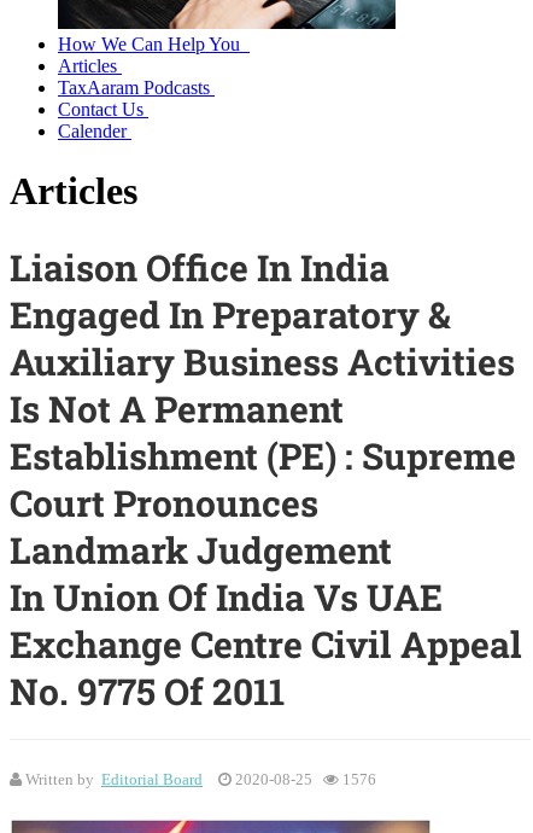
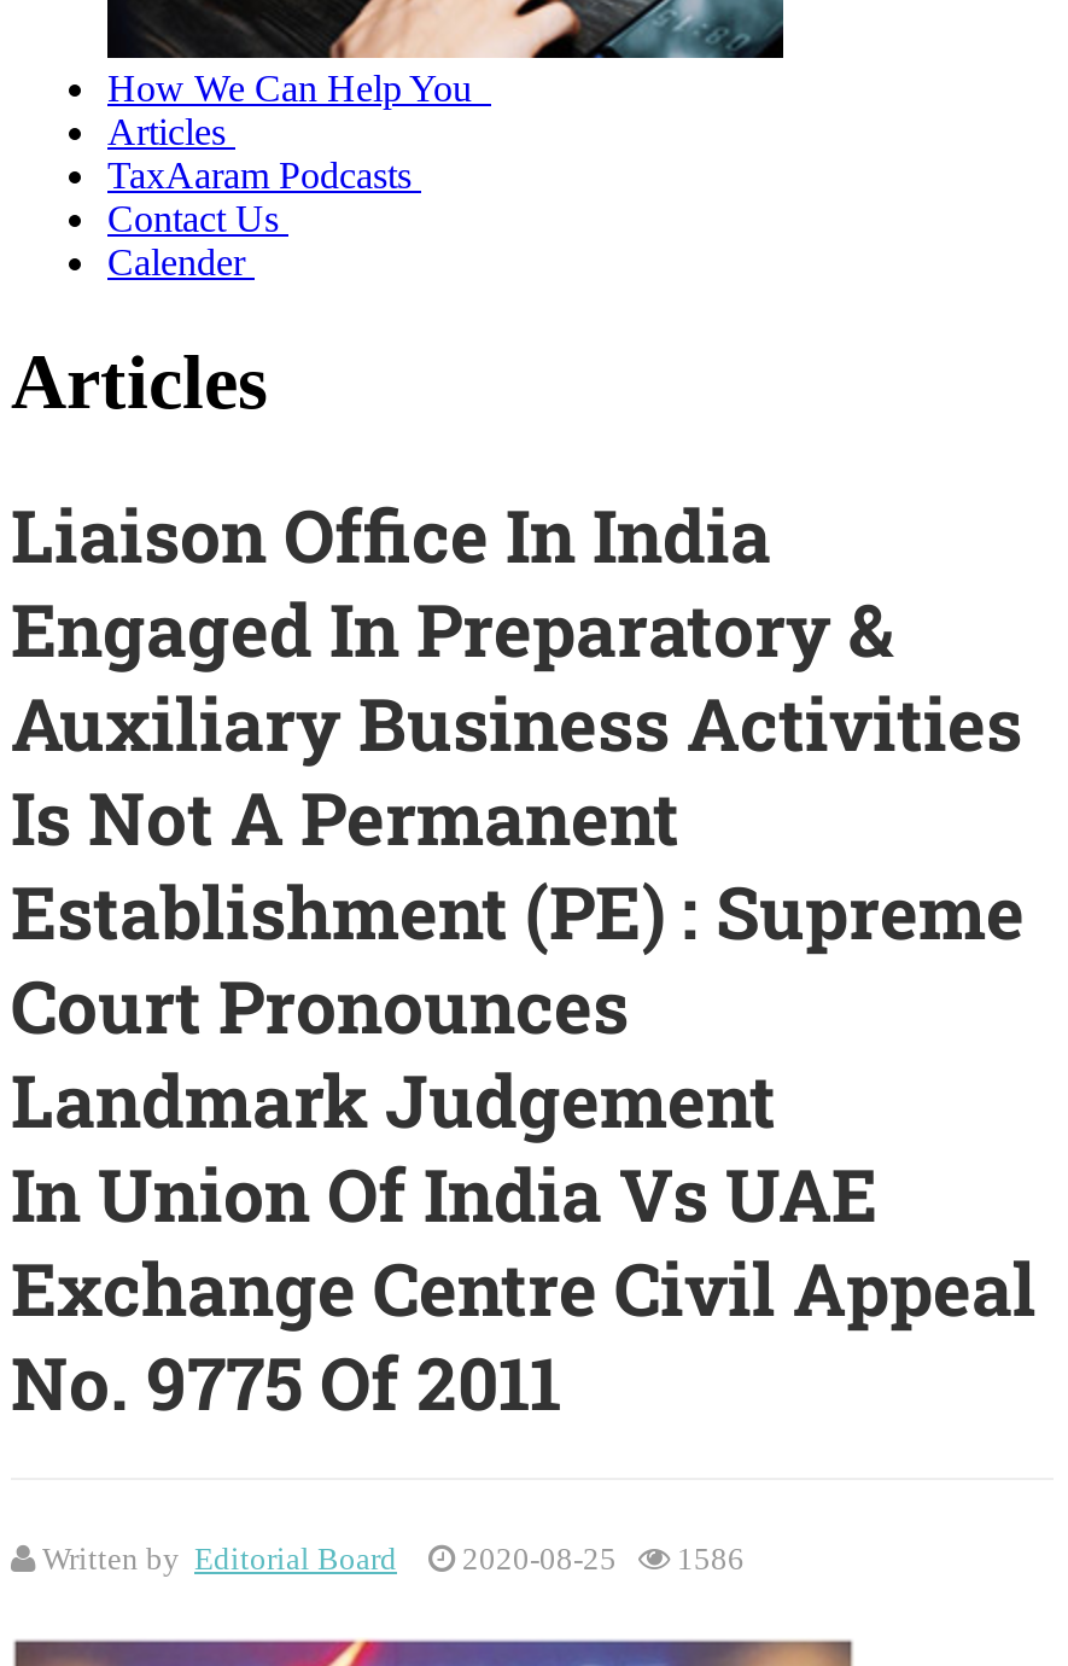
- Written by Editorial Board 2020-08-25 1576
+ Written by Editorial Board 2020-08-25 1586
